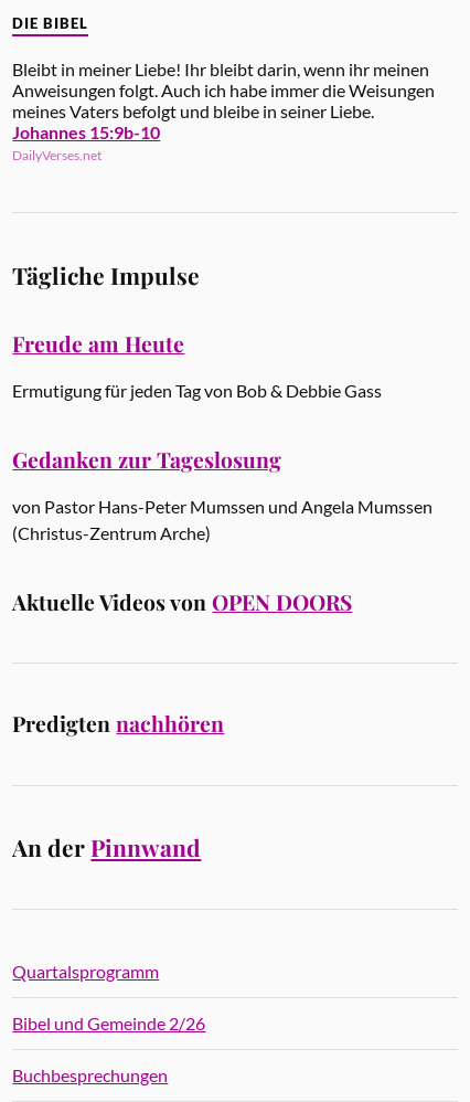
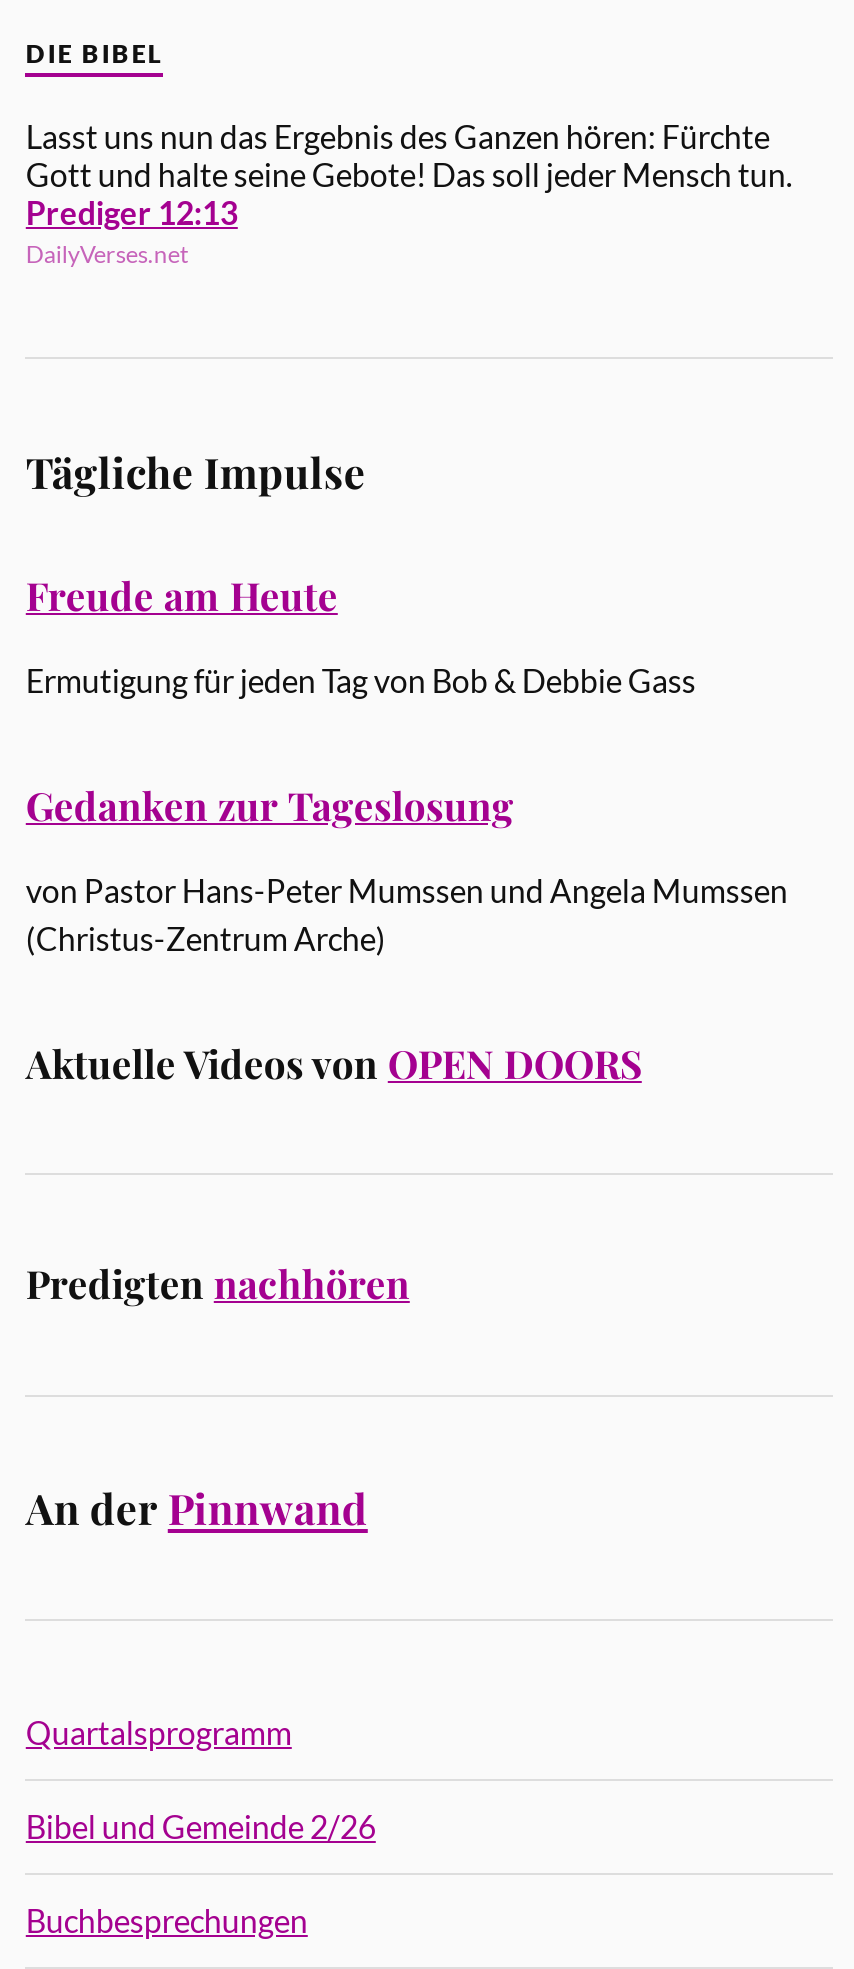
- Bleibt in meiner Liebe! Ihr bleibt darin, wenn ihr meinen
- Anweisungen folgt. Auch ich habe immer die Weisungen
- meines Vaters befolgt und bleibe in seiner Liebe.
- Johannes 15:9b-10
+ Lasst uns nun das Ergebnis des Ganzen hören: Fürchte
+ Gott und halte seine Gebote! Das soll jeder Mensch tun.
+ Prediger 12:13
